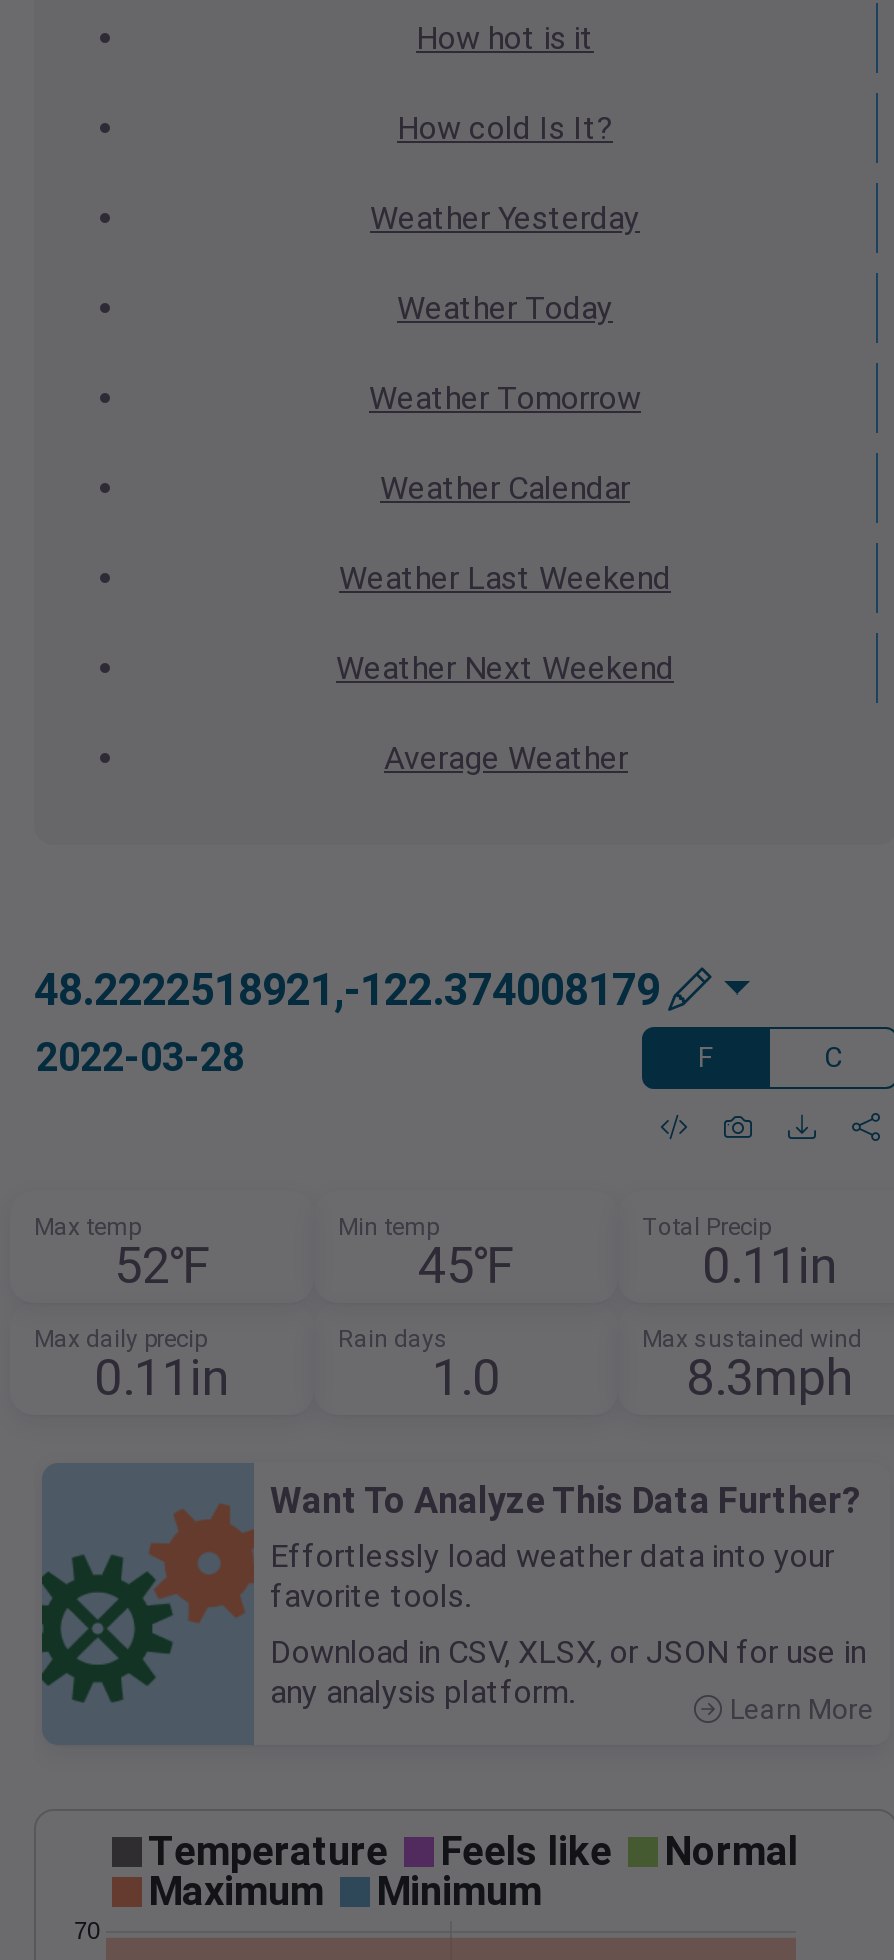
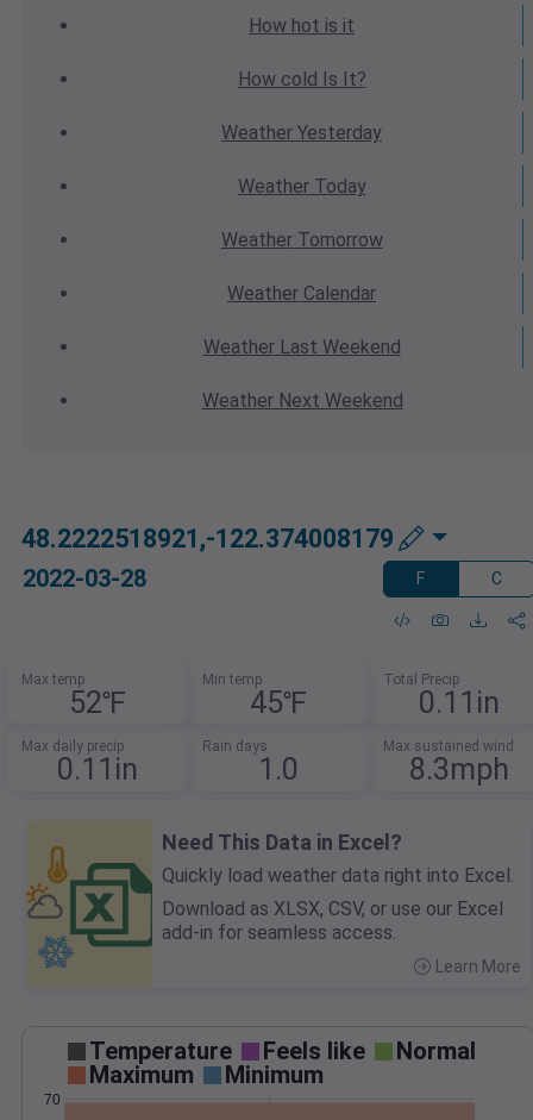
- Average Weather

- [image]
- Want To Analyze This Data Further?
- Effortlessly load weather data into your
- favorite tools.
+ [image]
+ Need This Data in Excel?
+ Quickly load weather data right into Excel.

- Download in CSV, XLSX, or JSON for use in
- any analysis platform.
+ Download as XLSX, CSV, or use our Excel
+ add-in for seamless access.
